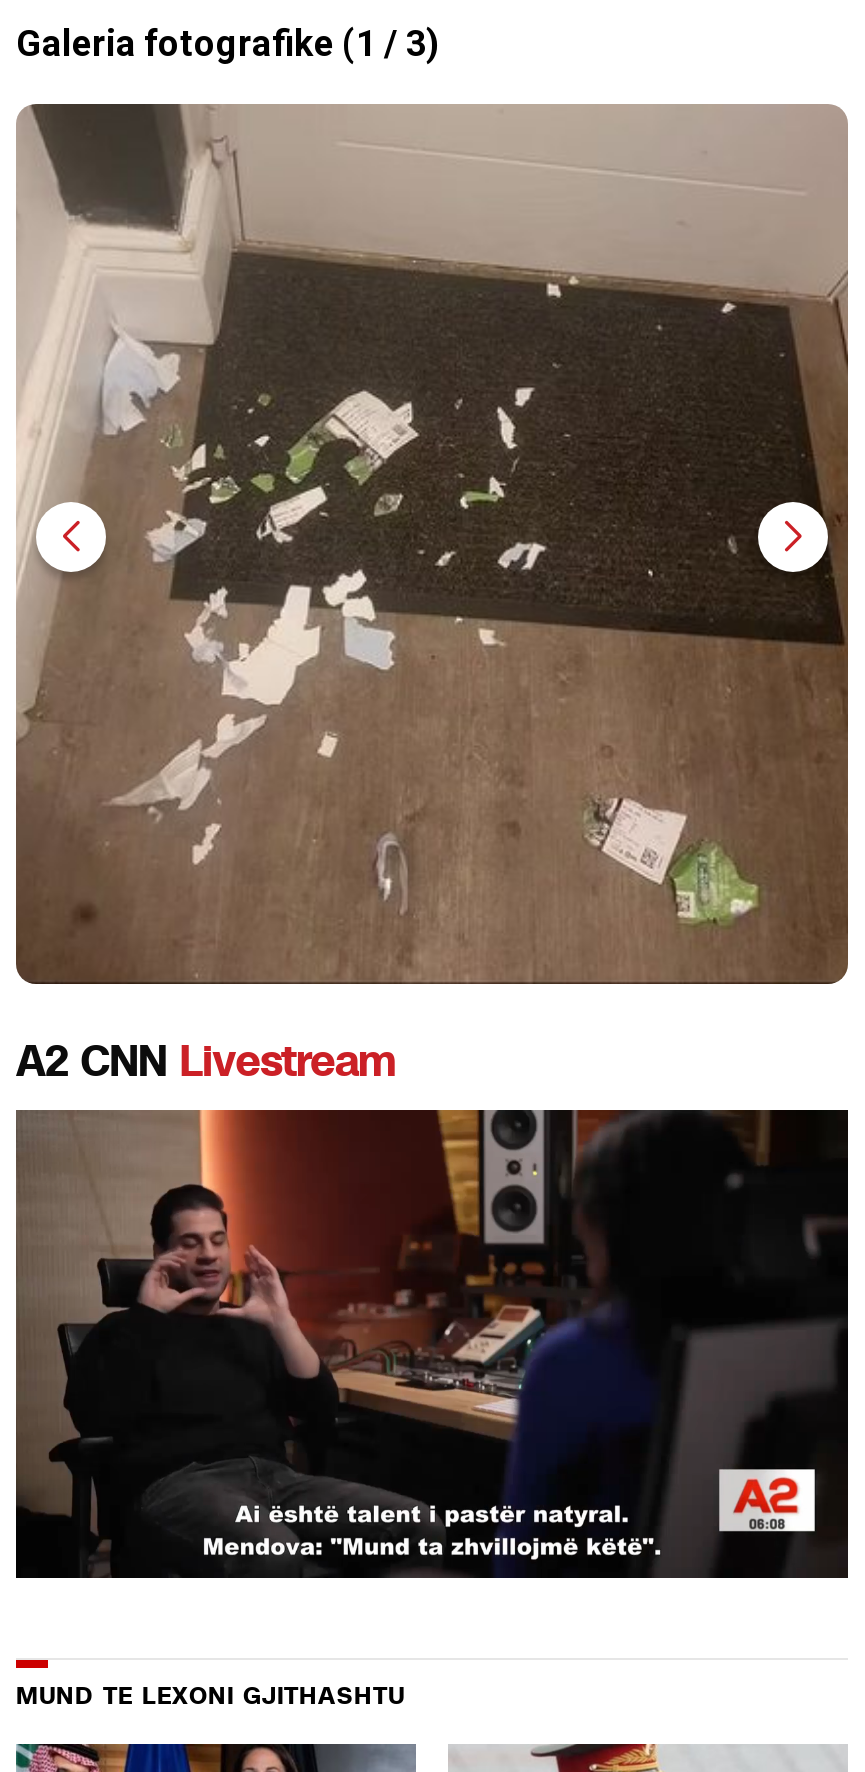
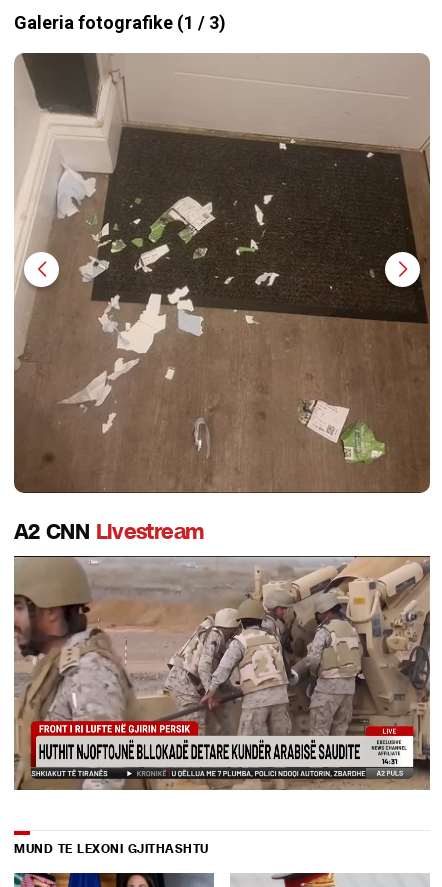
- [image]
+ [image]
